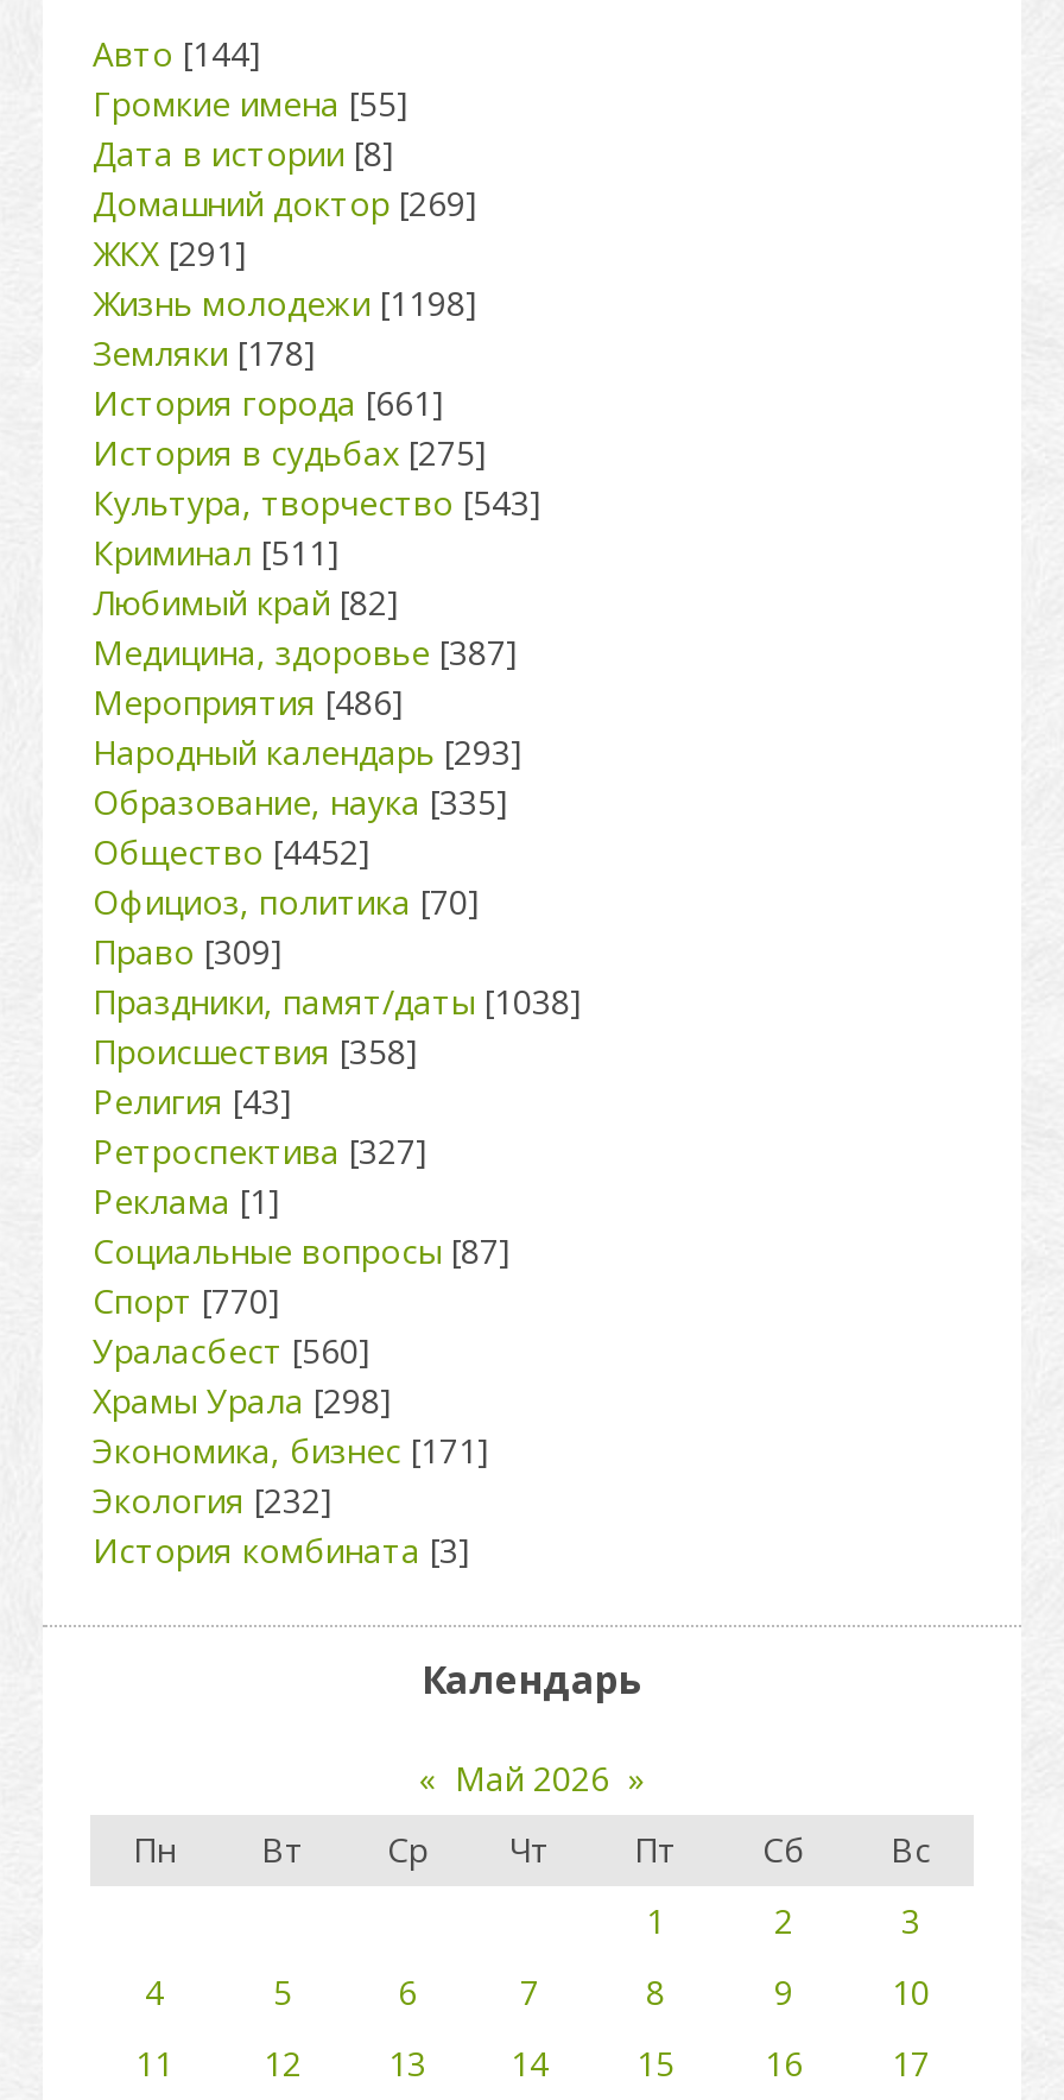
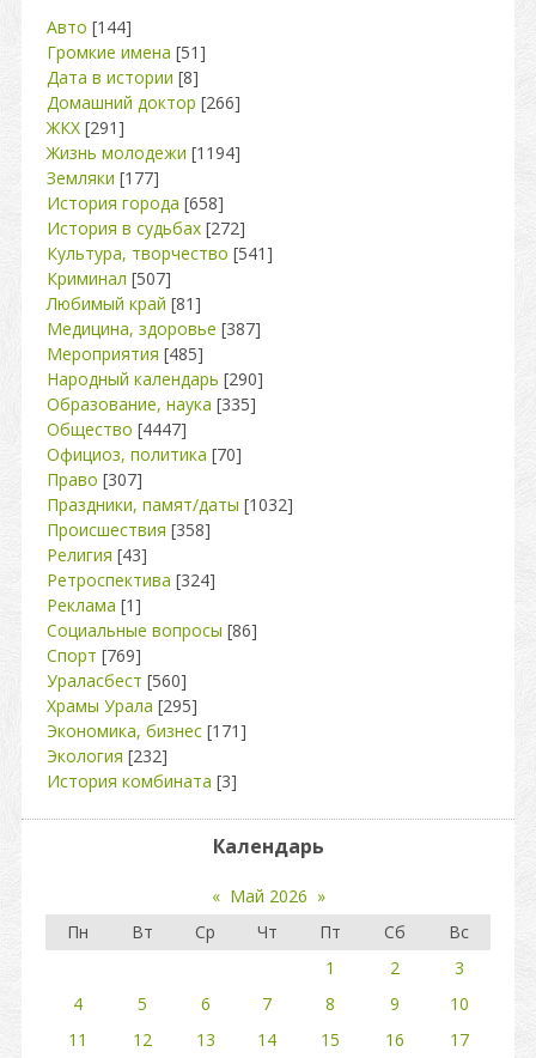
- Громкие имена [55]
+ Громкие имена [51]

- Домашний доктор [269]
+ Домашний доктор [266]

- Жизнь молодежи [1198]
+ Жизнь молодежи [1194]

- Земляки [178]
+ Земляки [177]

- История города [661]
+ История города [658]

- История в судьбах [275]
+ История в судьбах [272]

- Культура, творчество [543]
+ Культура, творчество [541]

- Криминал [511]
+ Криминал [507]

- Любимый край [82]
+ Любимый край [81]

- Мероприятия [486]
+ Мероприятия [485]

- Народный календарь [293]
+ Народный календарь [290]

- Общество [4452]
+ Общество [4447]

- Право [309]
+ Право [307]

- Праздники, памят/даты [1038]
+ Праздники, памят/даты [1032]

- Ретроспектива [327]
+ Ретроспектива [324]

- Социальные вопросы [87]
+ Социальные вопросы [86]

- Спорт [770]
+ Спорт [769]

- Храмы Урала [298]
+ Храмы Урала [295]
